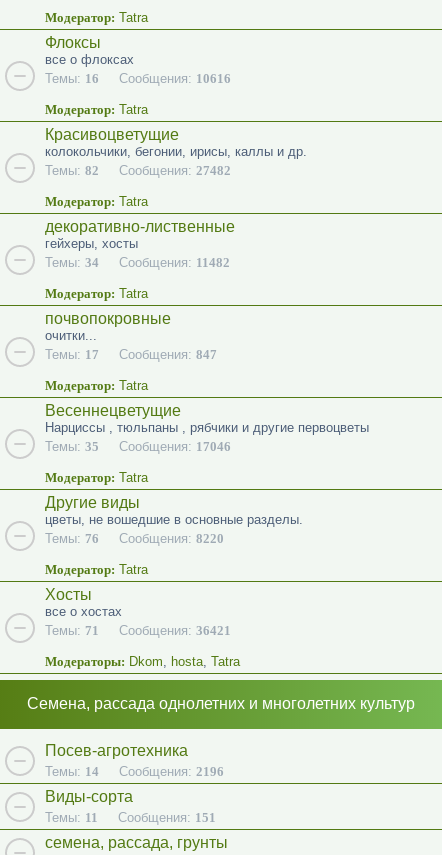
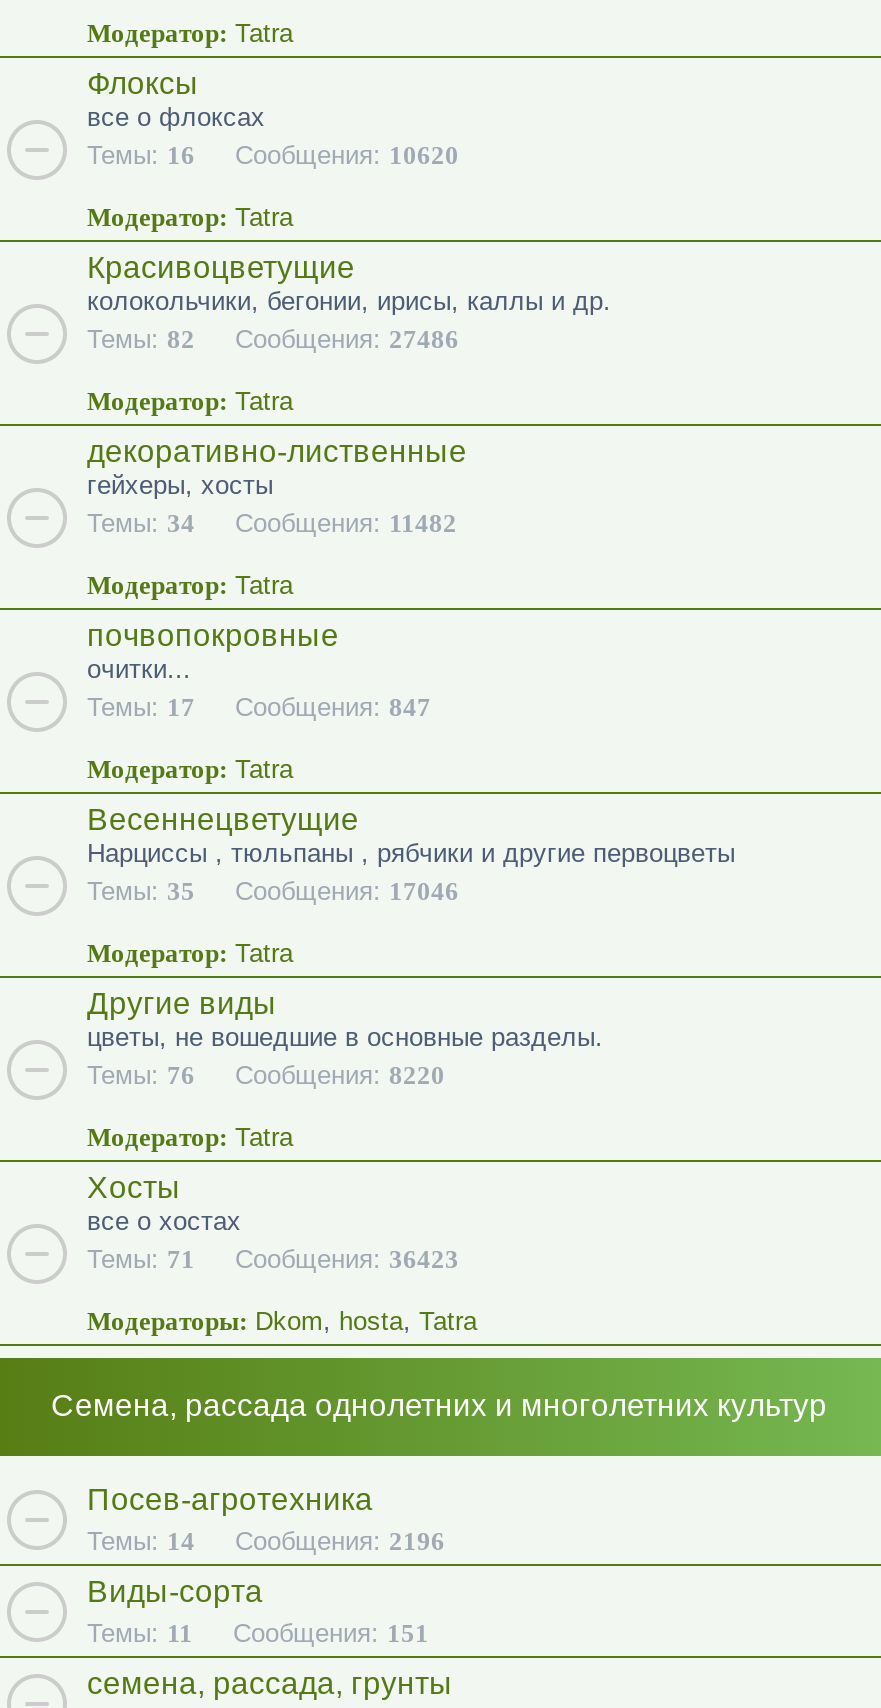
- Темы: 16 Сообщения: 10616
+ Темы: 16 Сообщения: 10620

- Темы: 82 Сообщения: 27482
+ Темы: 82 Сообщения: 27486

- Темы: 71 Сообщения: 36421
+ Темы: 71 Сообщения: 36423
